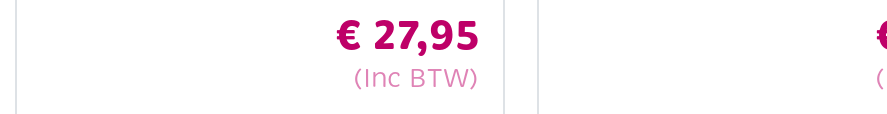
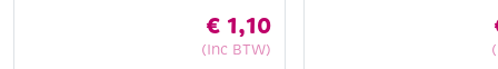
- €27,95
+ €1,10
